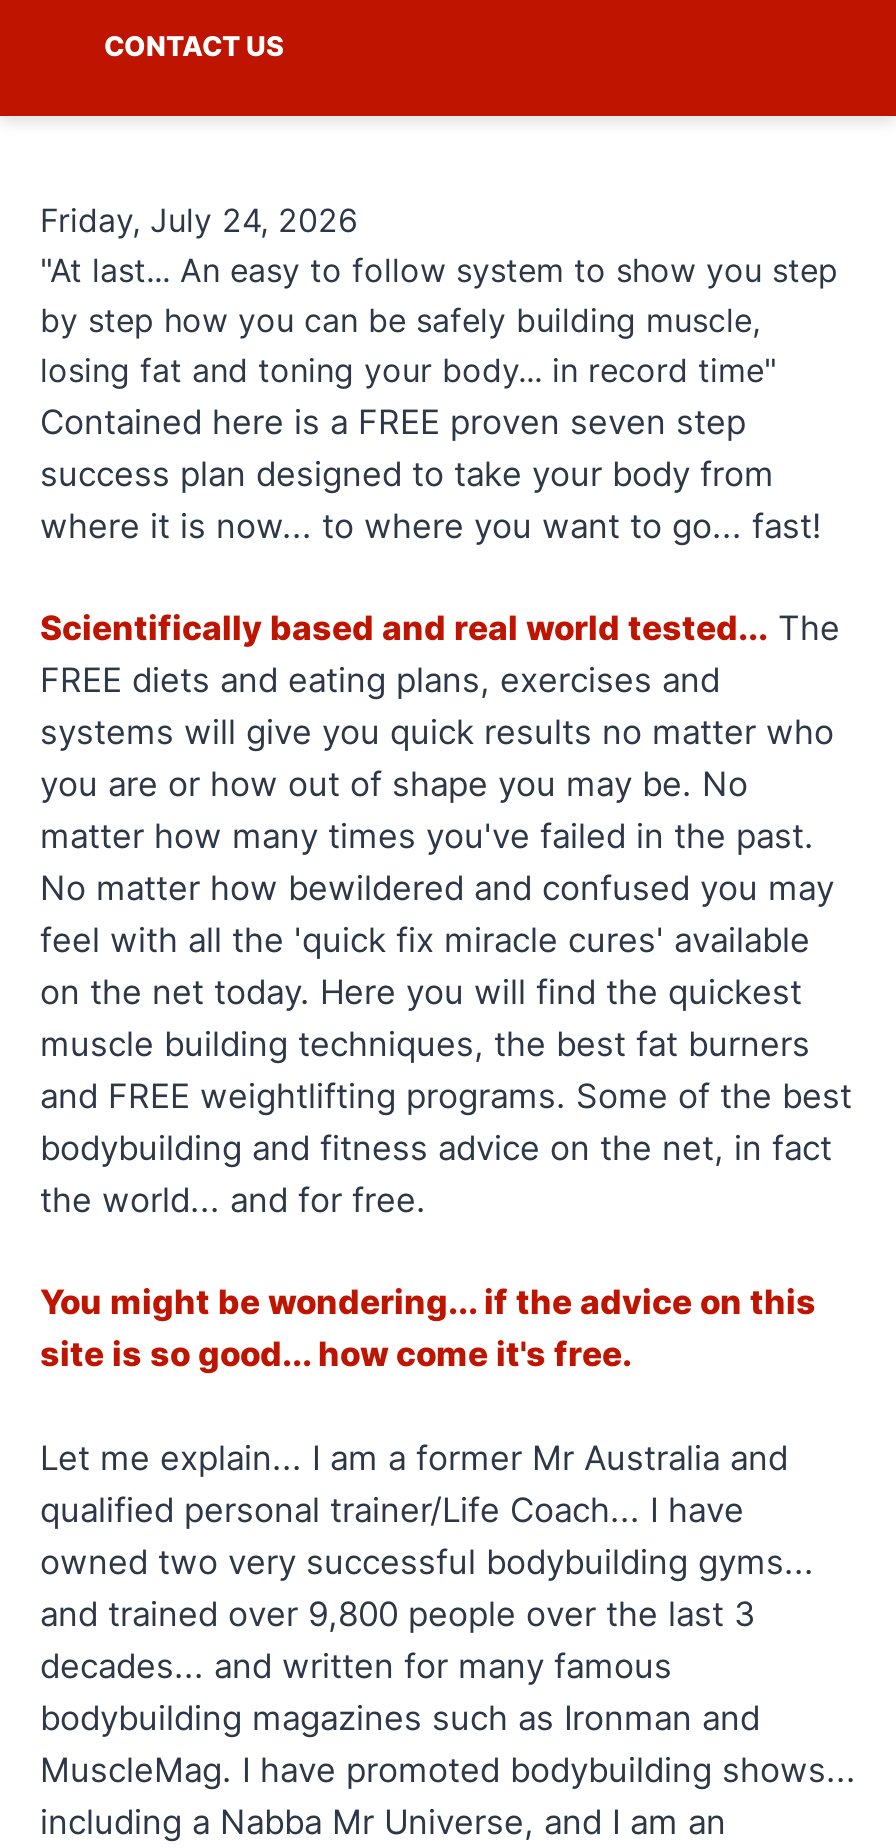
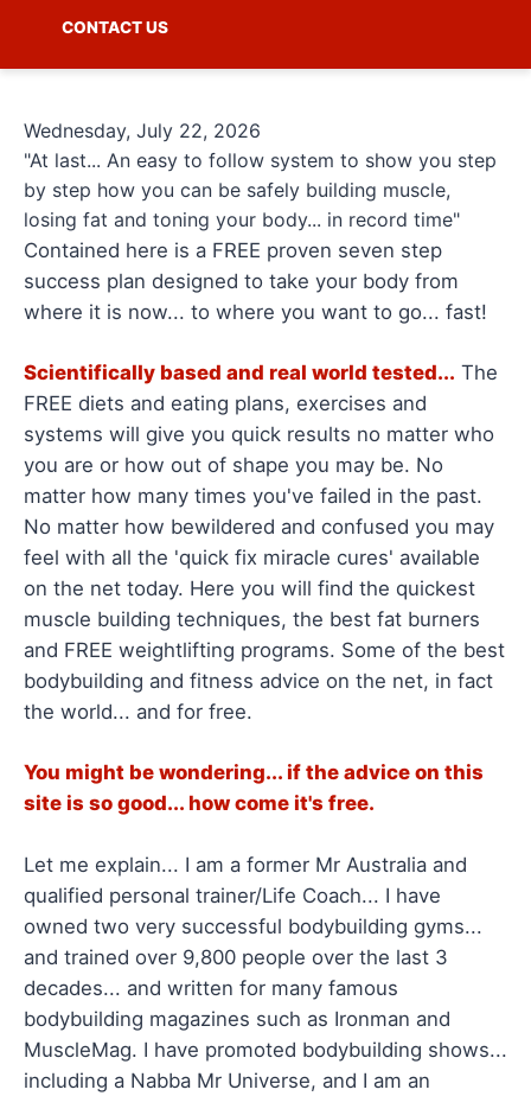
- Friday, July 24, 2026
+ Wednesday, July 22, 2026
